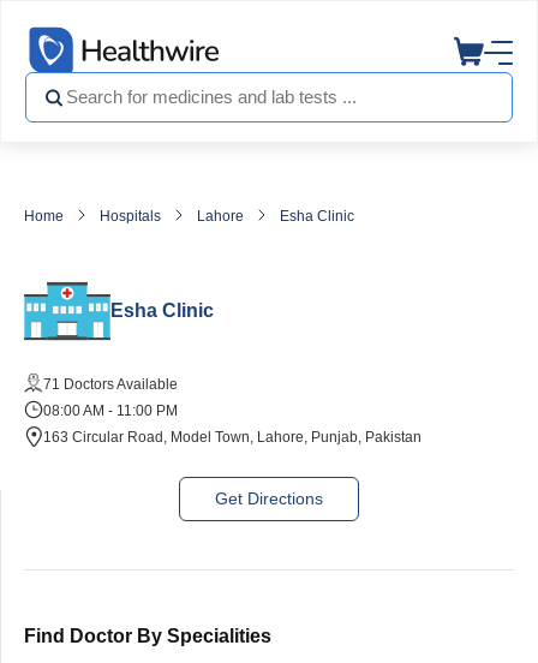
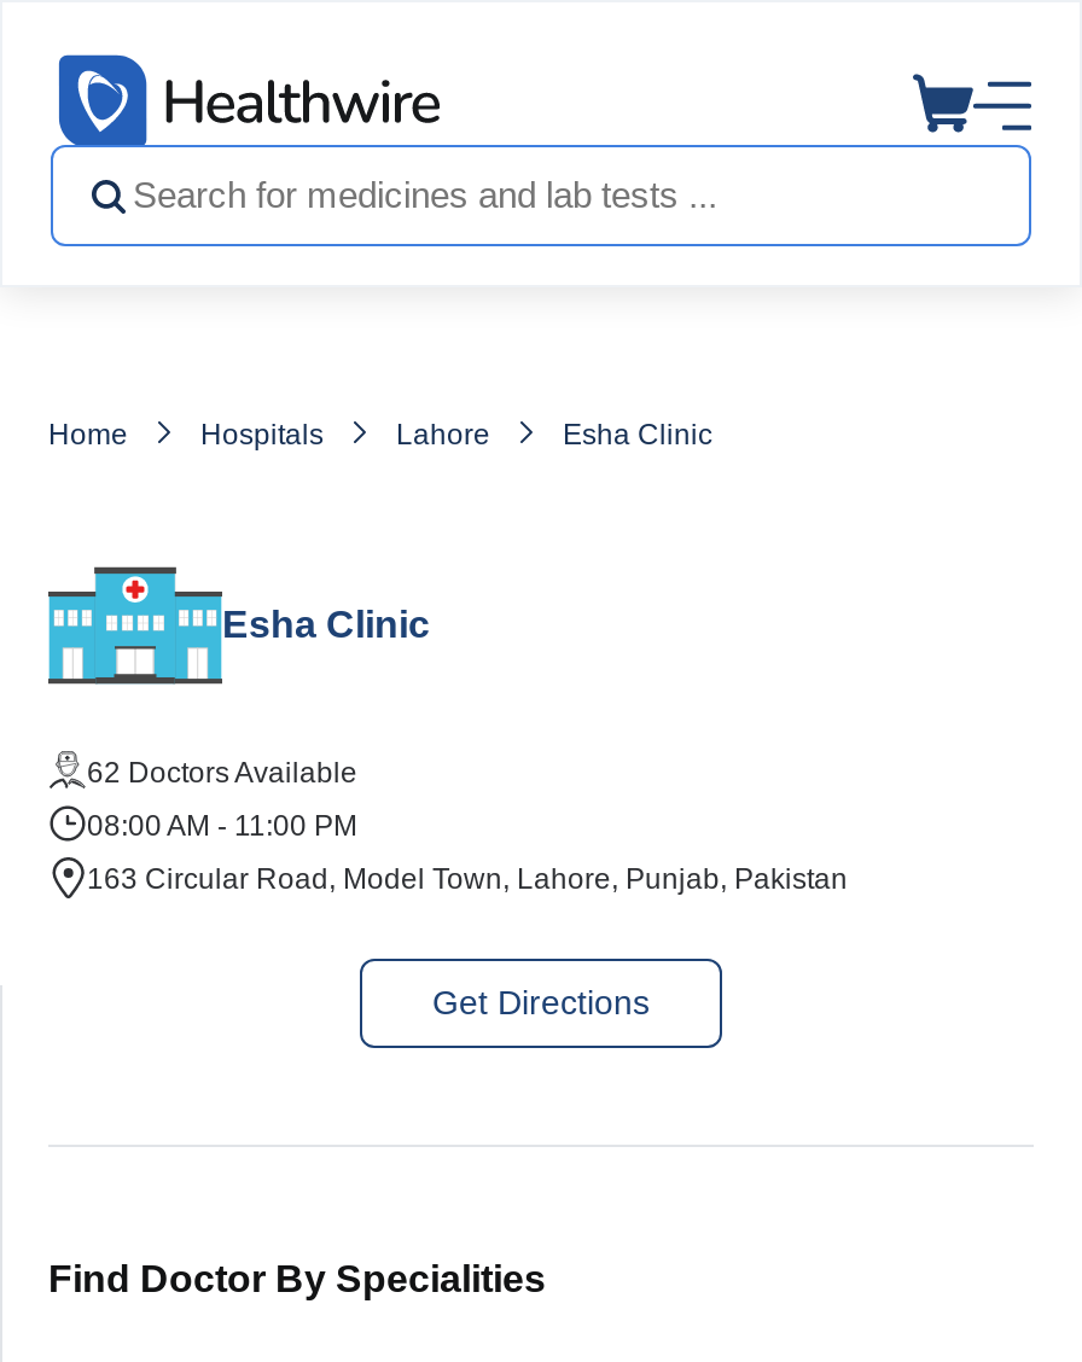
- 71 Doctors Available
+ 62 Doctors Available
